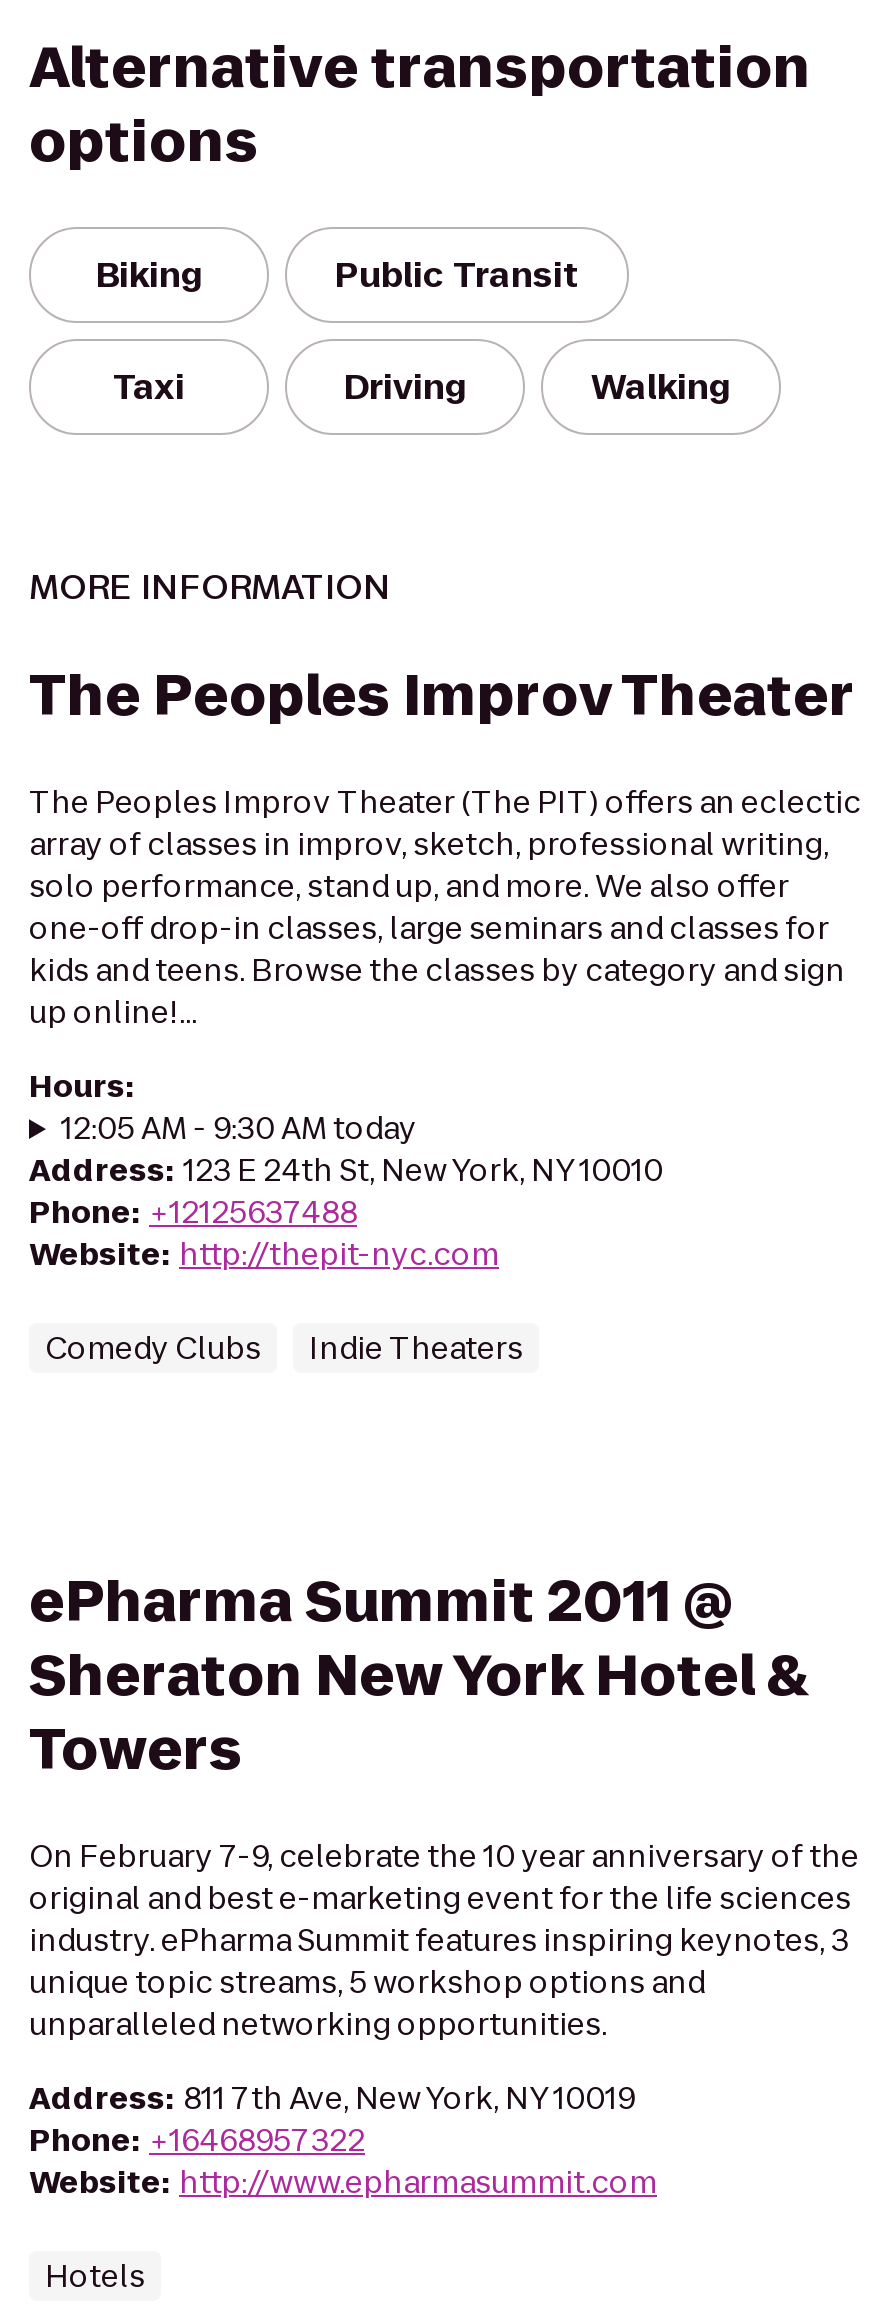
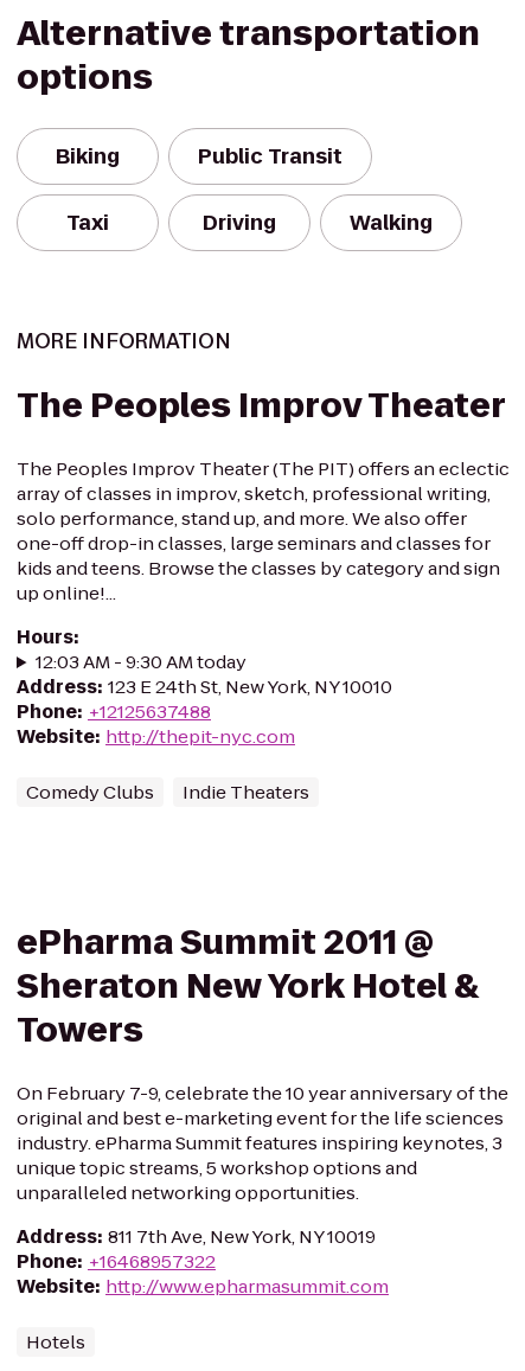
- 12:05 AM - 9:30 AM today
+ 12:03 AM - 9:30 AM today
